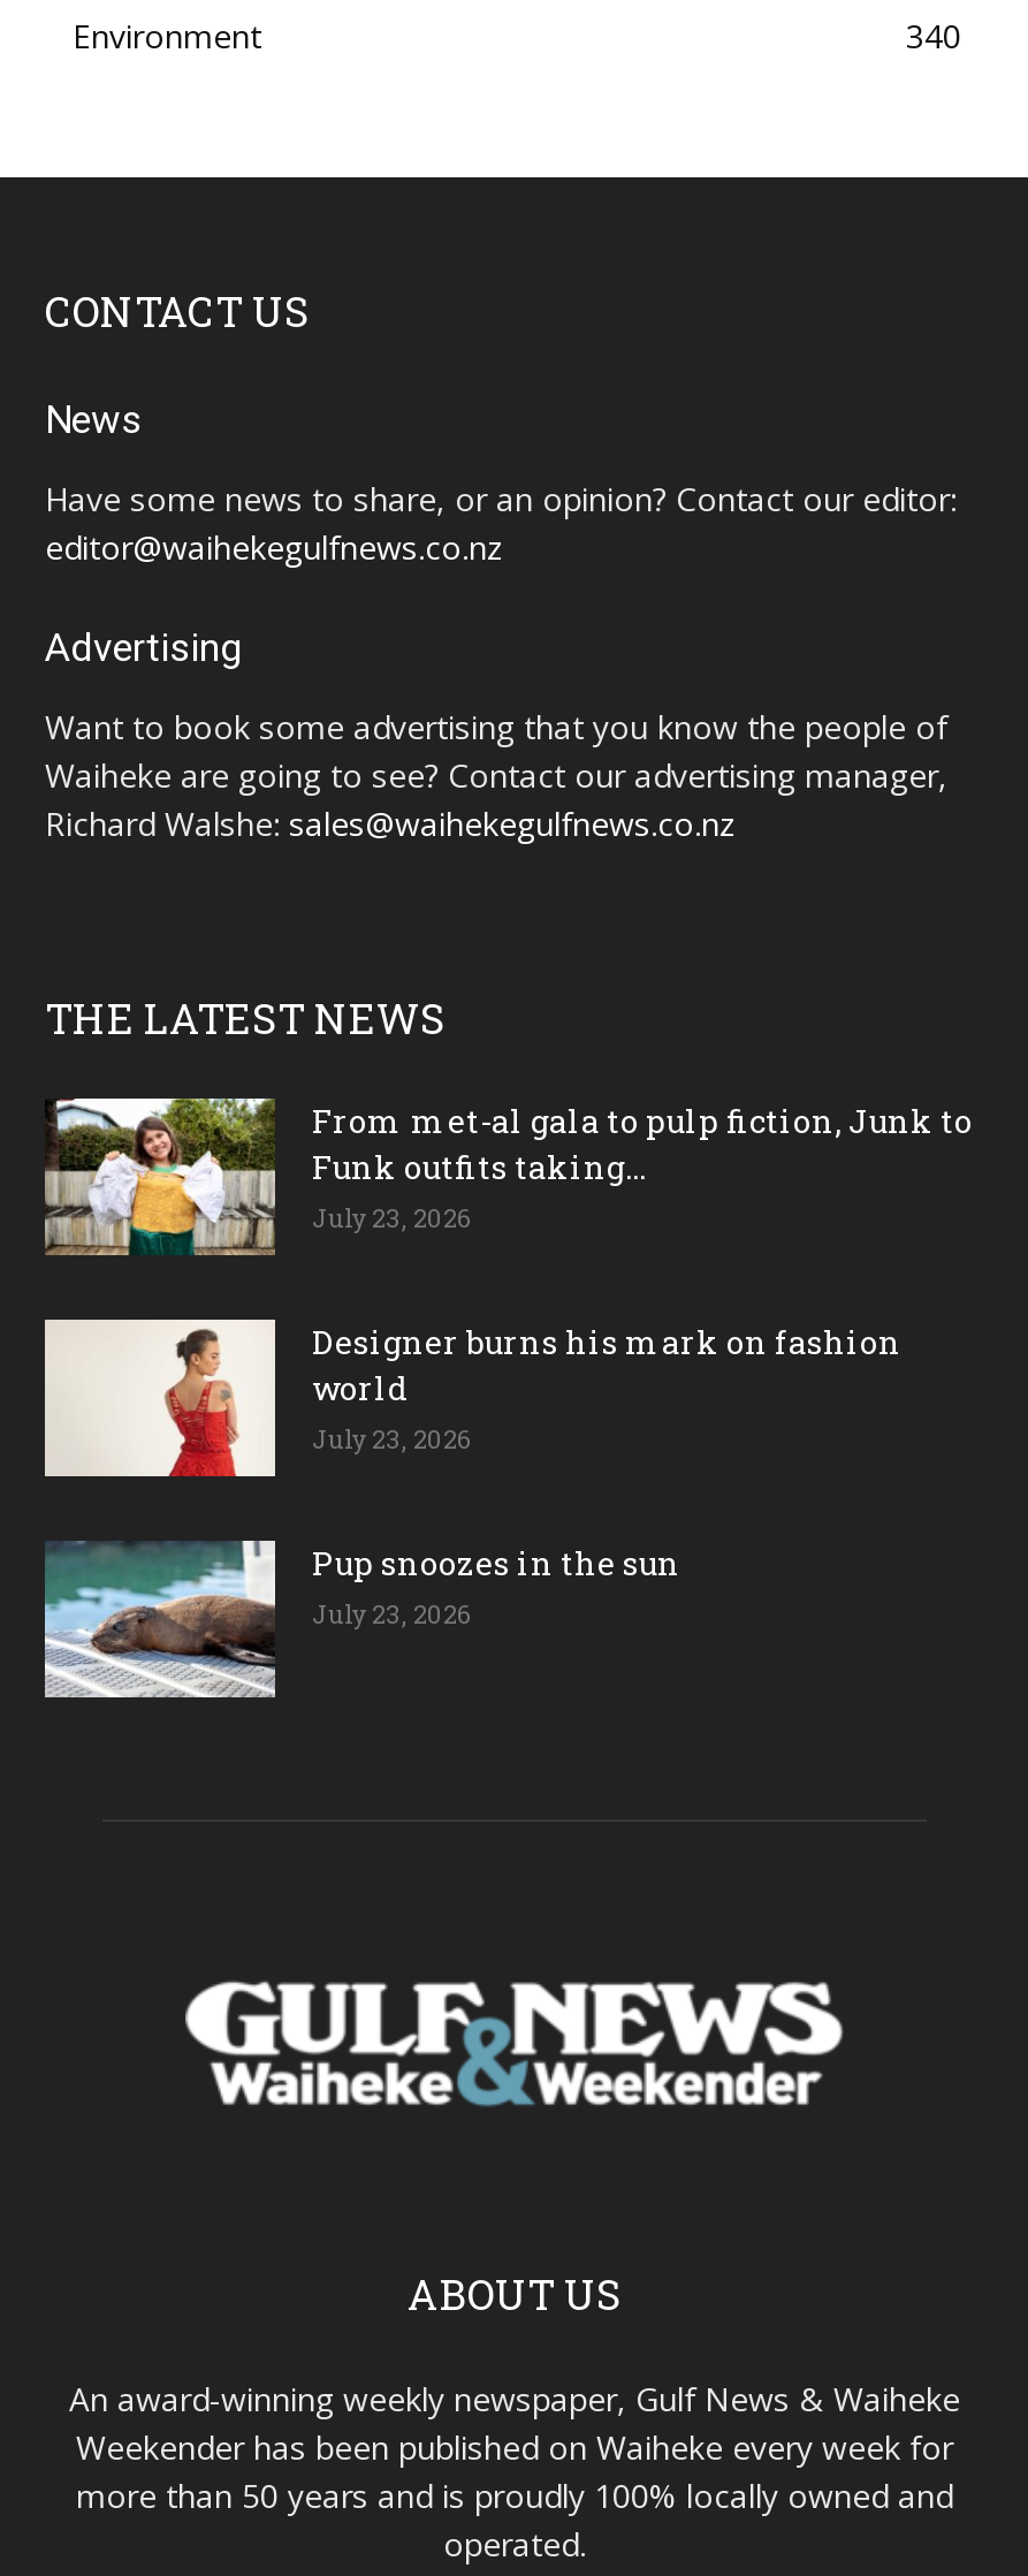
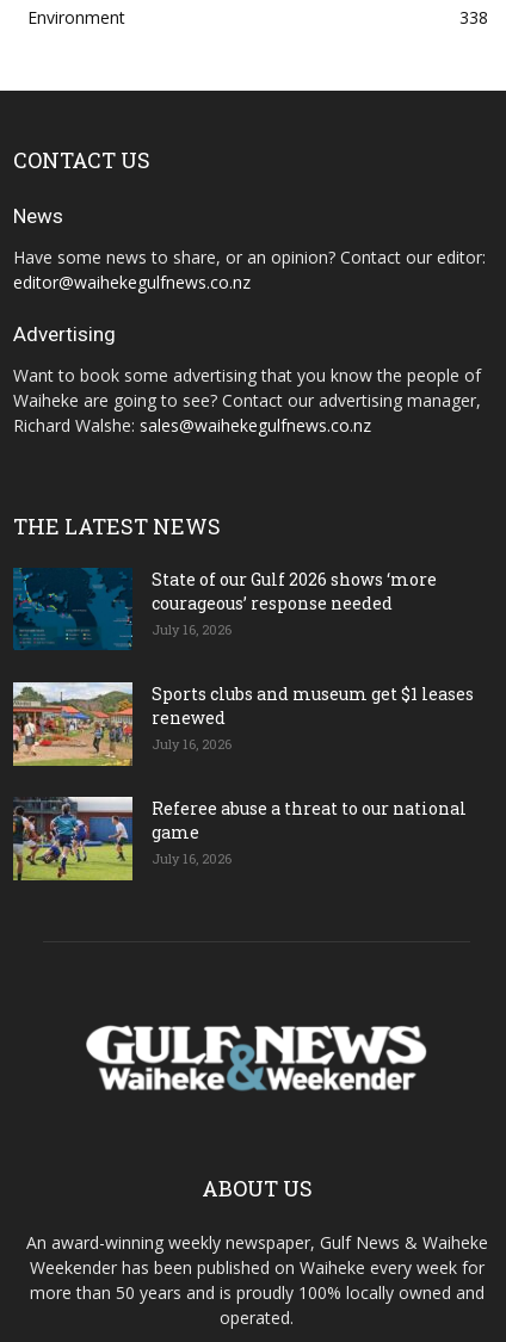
- 340
+ 338

- [image]
- From met-al gala to pulp fiction, Junk to
- Funk outfits taking...
- July 23, 2026
+ [image]
+ State of our Gulf 2026 shows ‘more
+ courageous’ response needed
+ July 16, 2026

- [image]
- Designer burns his mark on fashion
- world
- July 23, 2026
+ [image]
+ Sports clubs and museum get $1 leases
+ renewed
+ July 16, 2026

- [image]
- Pup snoozes in the sun
- July 23, 2026
+ [image]
+ Referee abuse a threat to our national
+ game
+ July 16, 2026
